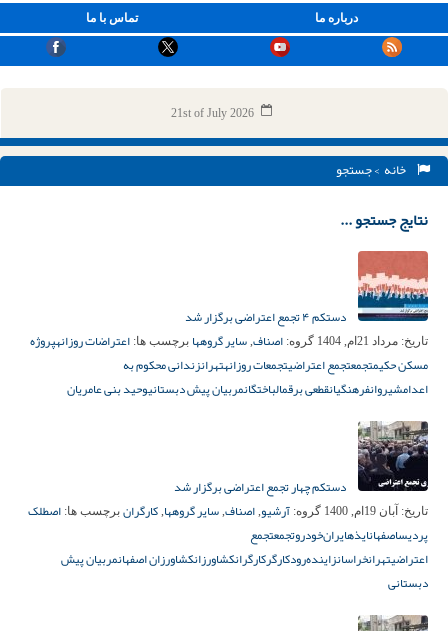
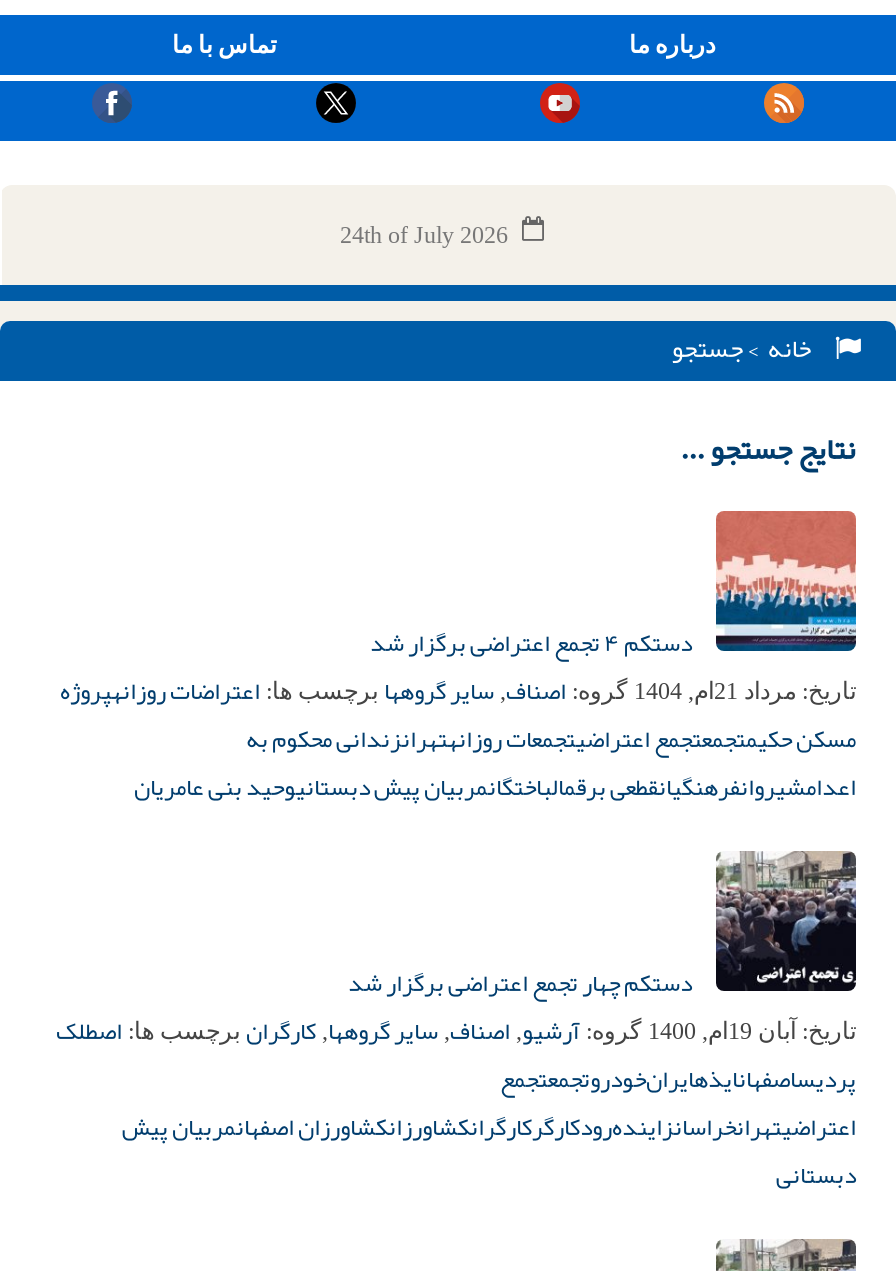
- 21st of July 2026
+ 24th of July 2026
